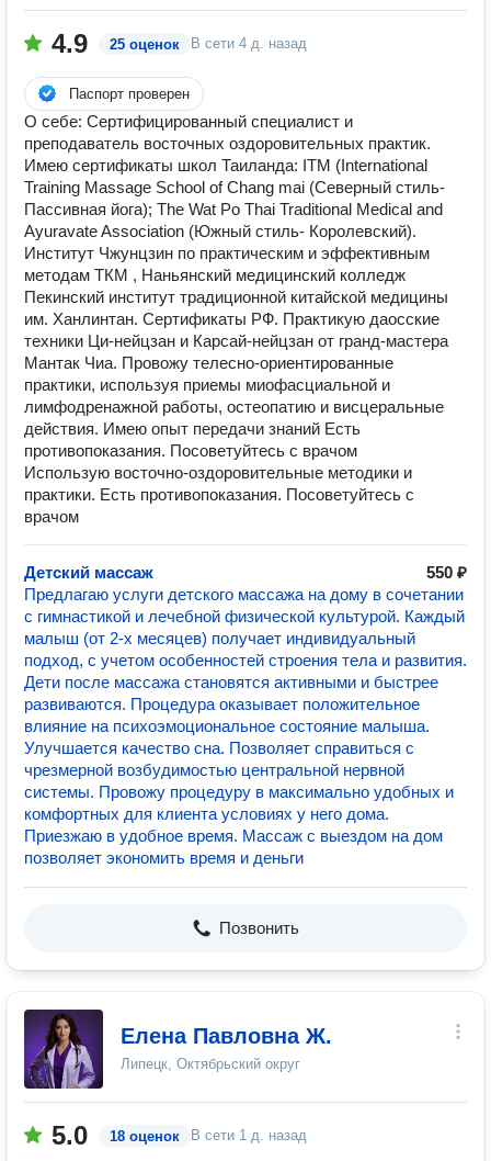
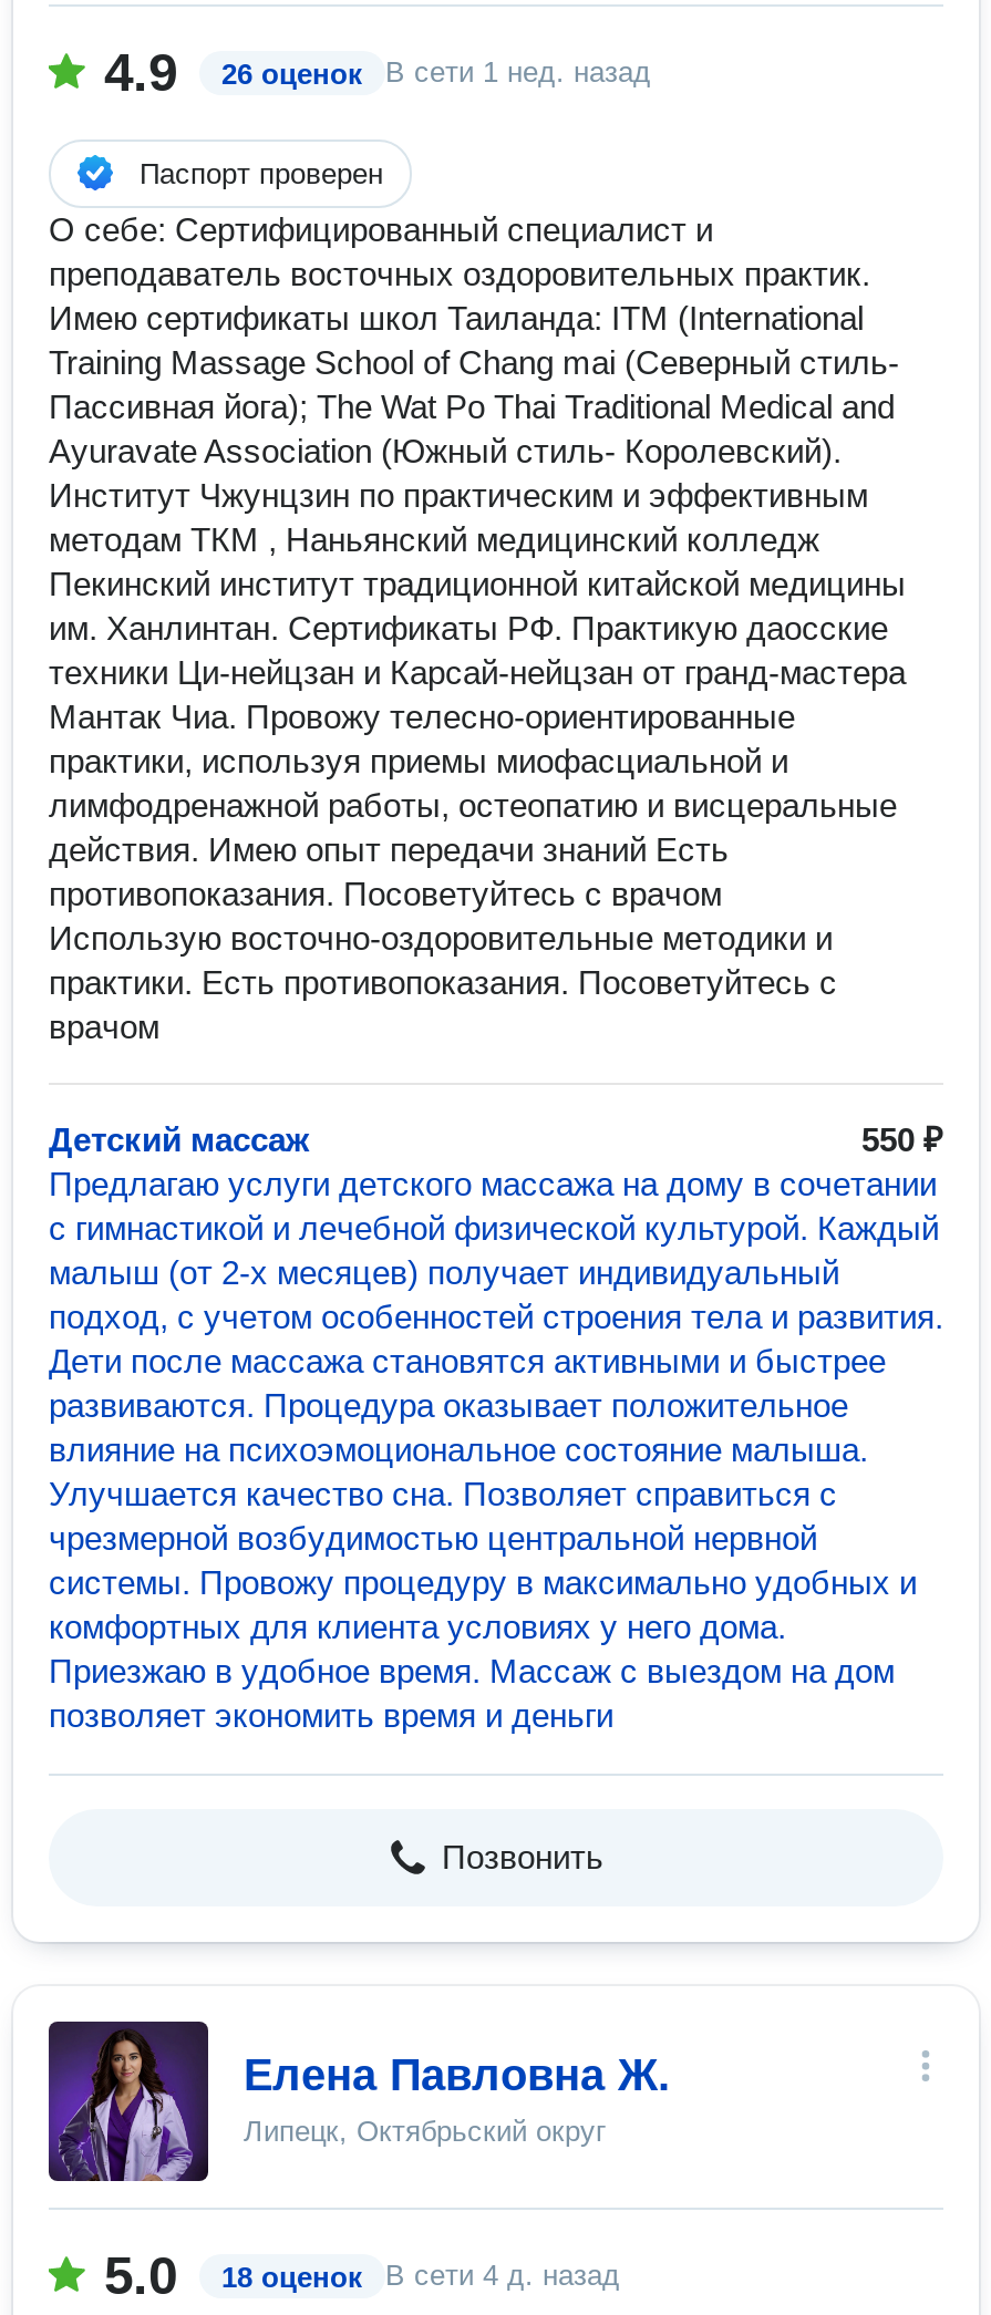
- 25 оценок
+ 26 оценок

- В сети 4 д. назад
+ В сети 1 нед. назад

- 5.0 18 оценок В сети 1 д. назад
+ 5.0 18 оценок В сети 4 д. назад
